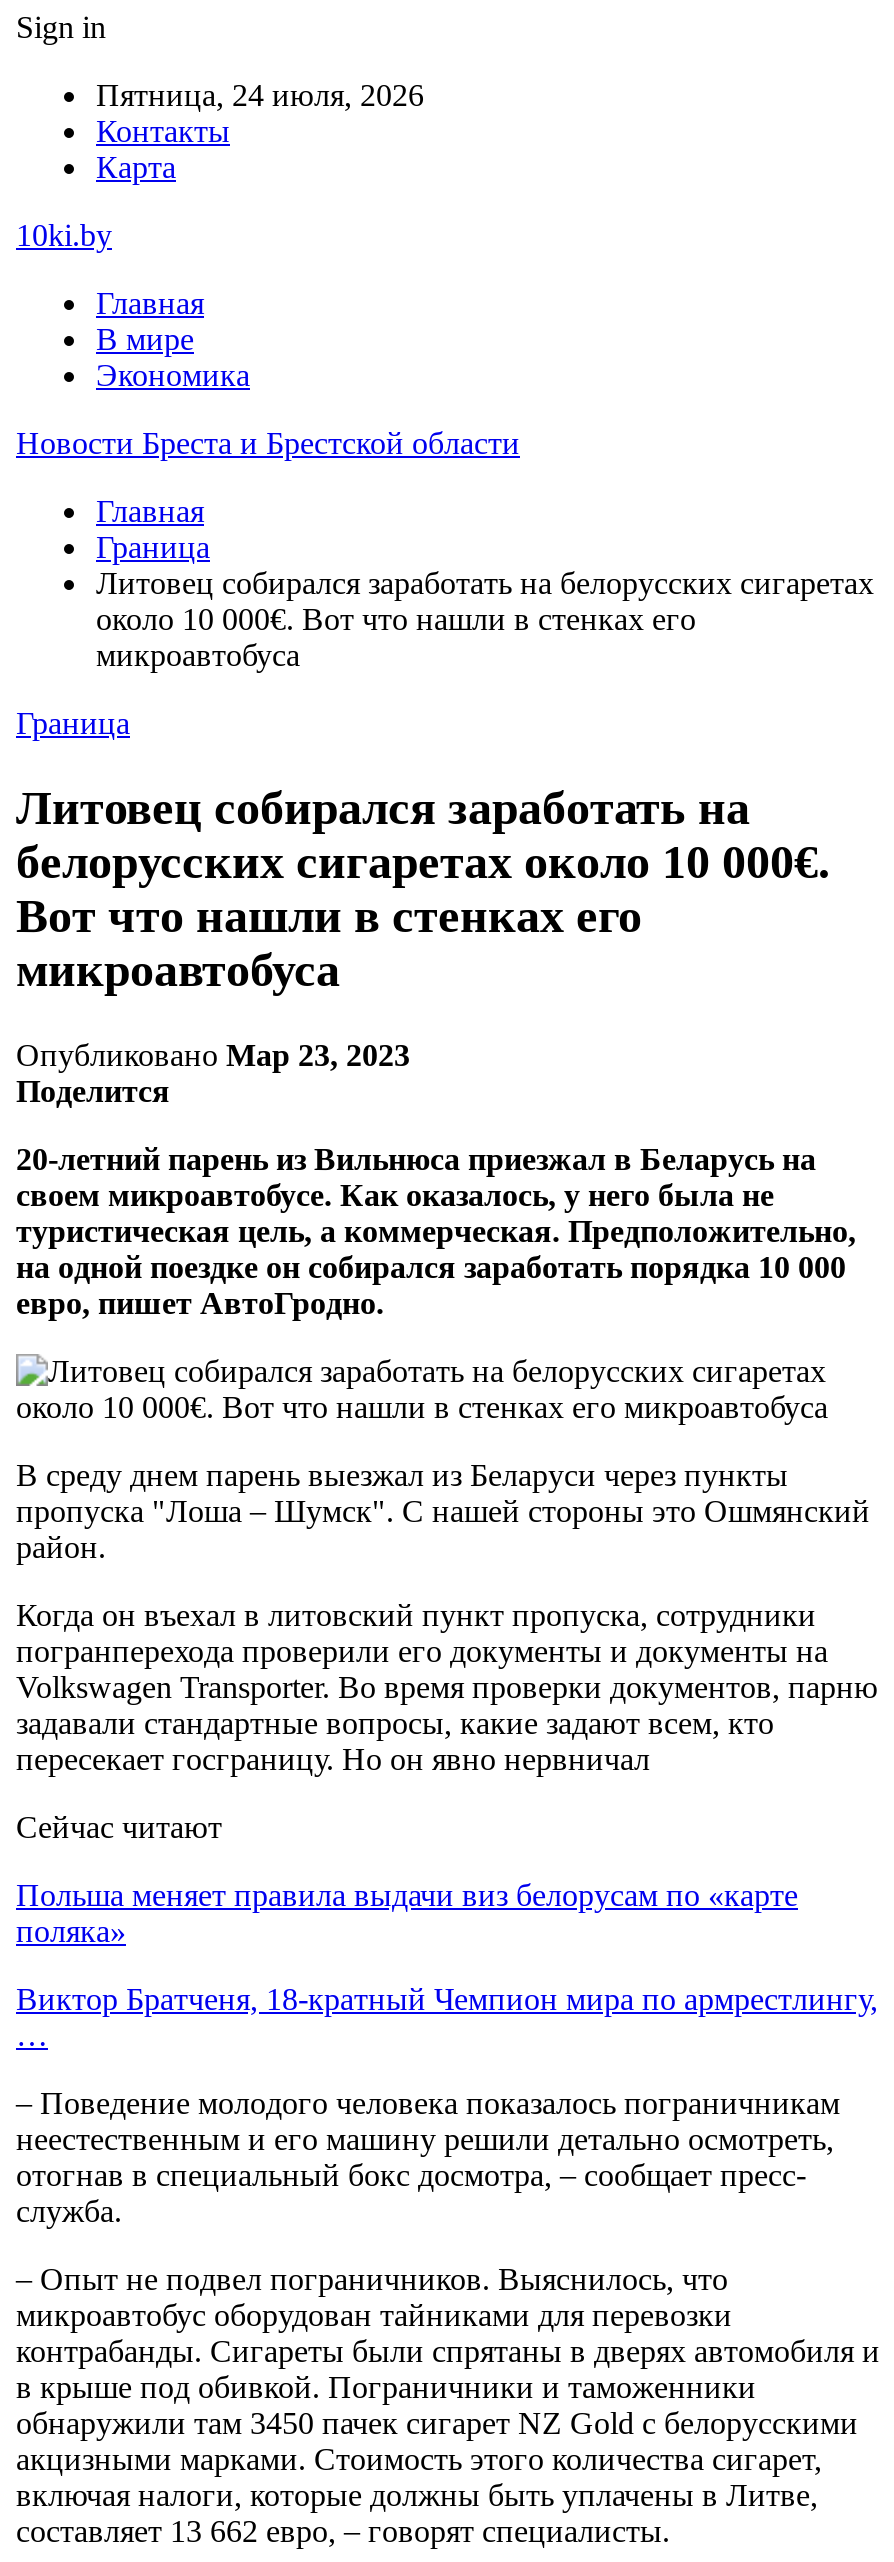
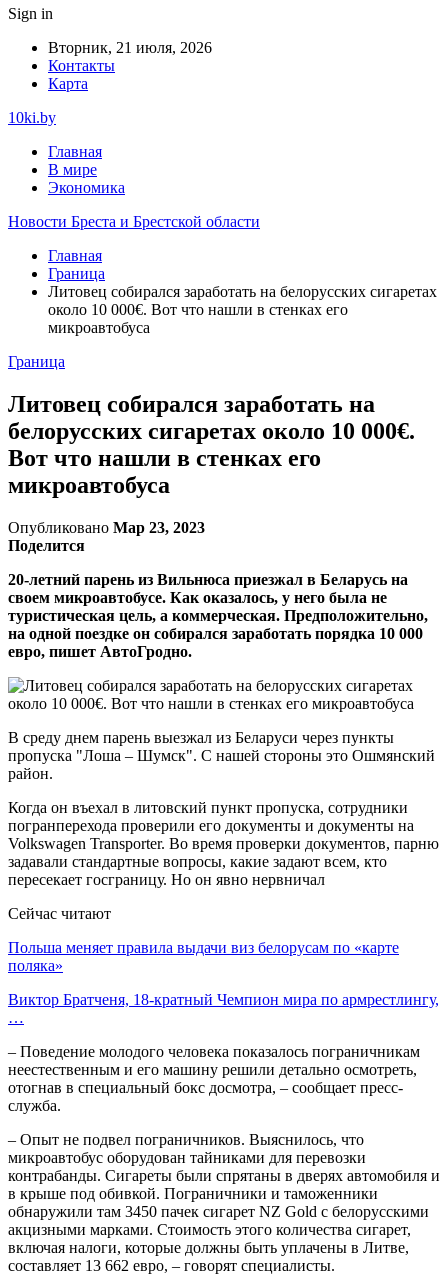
- Пятница, 24 июля, 2026
+ Вторник, 21 июля, 2026
